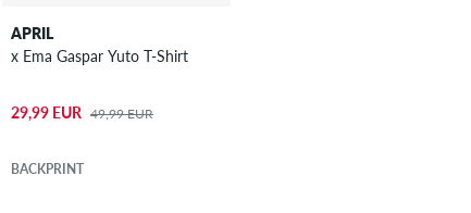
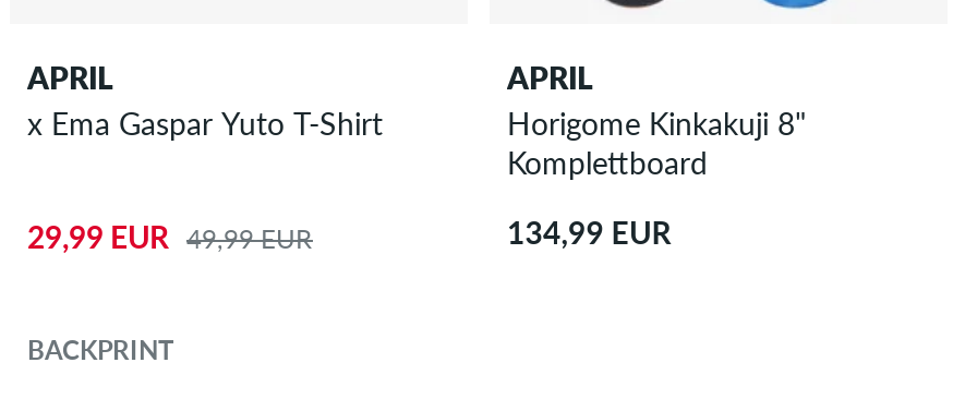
+ APRIL
+ Horigome Kinkakuji 8"
+ Komplettboard
+ 134,99 EUR
